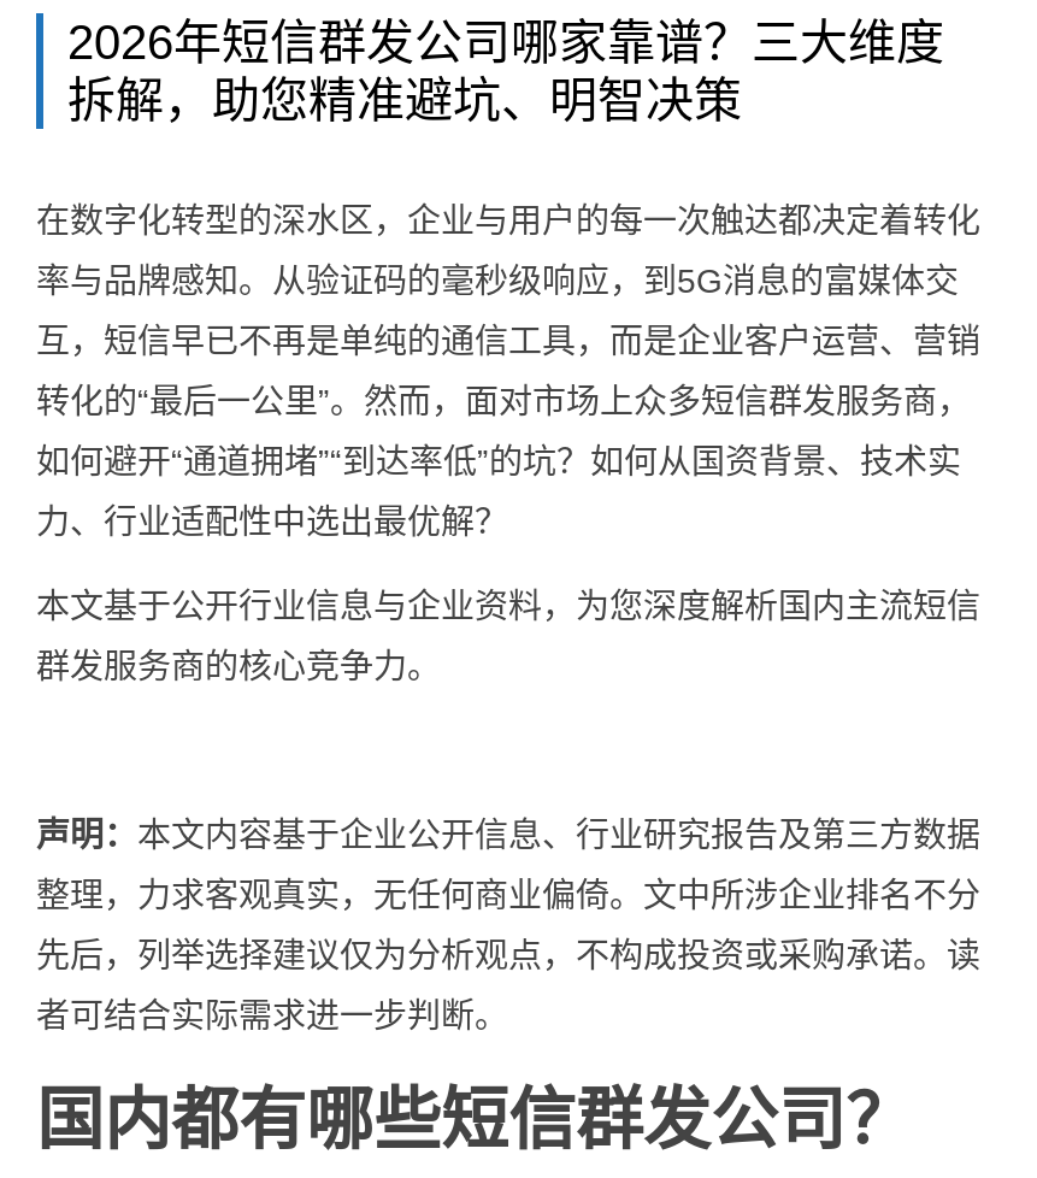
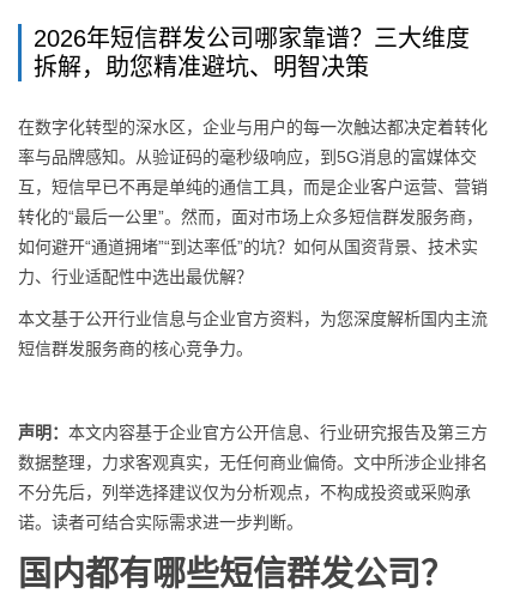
- 本文基于公开行业信息与企业资料，为您深度解析国内主流短信
+ 本文基于公开行业信息与企业官方资料，为您深度解析国内主流

- 群发服务商的核心竞争力。
+ 短信群发服务商的核心竞争力。

- 声明：本文内容基于企业公开信息、行业研究报告及第三方数据
+ 声明：本文内容基于企业官方公开信息、行业研究报告及第三方

- 整理，力求客观真实，无任何商业偏倚。文中所涉企业排名不分
+ 数据整理，力求客观真实，无任何商业偏倚。文中所涉企业排名

- 先后，列举选择建议仅为分析观点，不构成投资或采购承诺。读
+ 不分先后，列举选择建议仅为分析观点，不构成投资或采购承

- 者可结合实际需求进一步判断。
+ 诺。读者可结合实际需求进一步判断。
